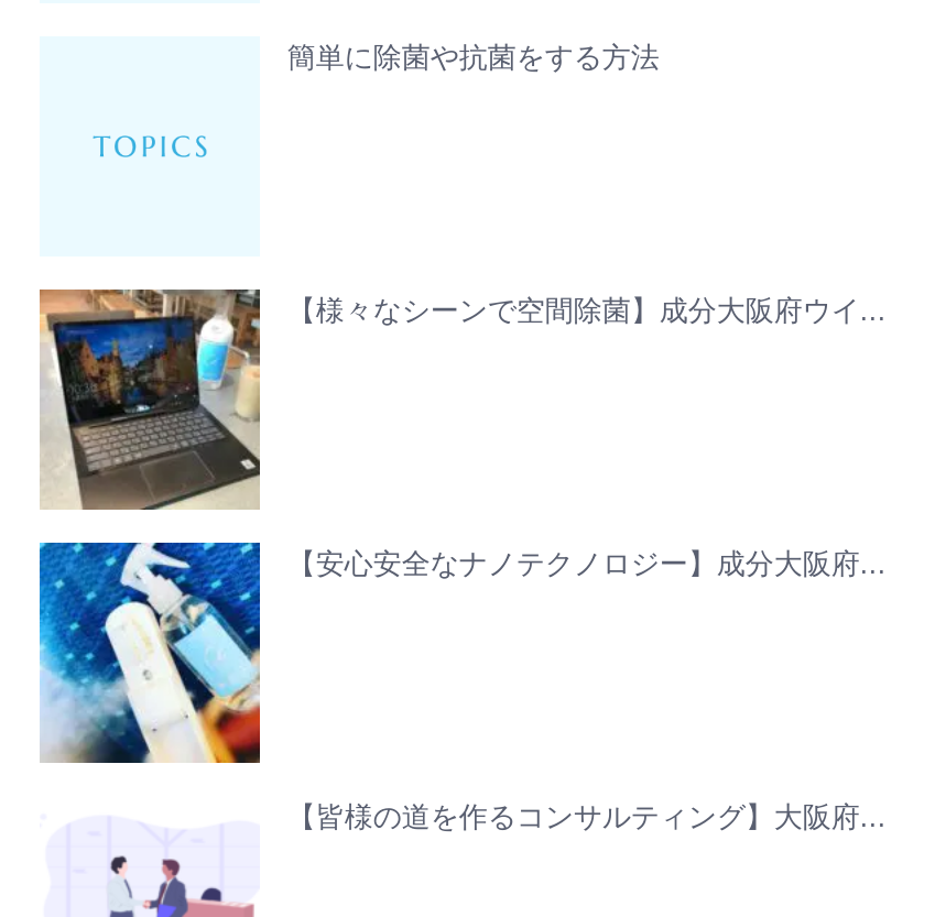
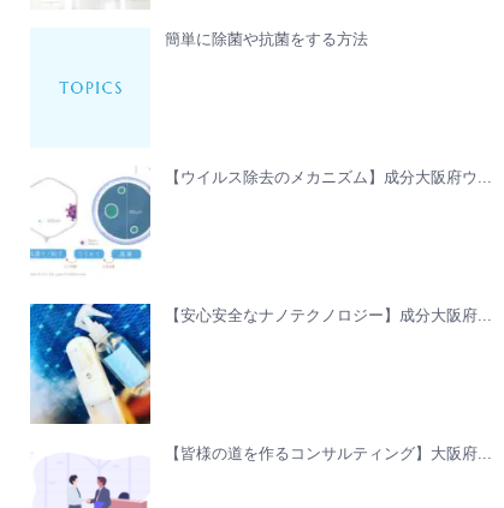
- [image]
- 【様々なシーンで空間除菌】成分大阪府ウイ...
+ [image]
+ 【ウイルス除去のメカニズム】成分大阪府ウ...
